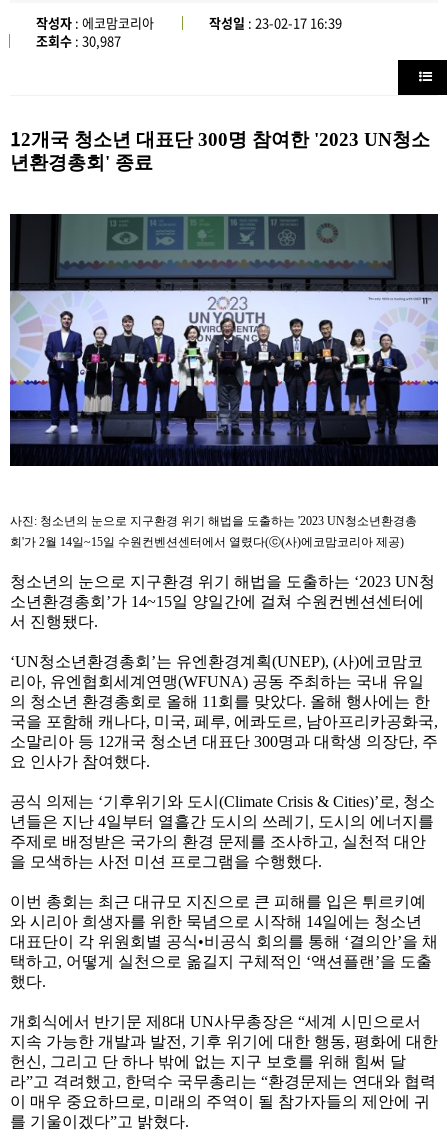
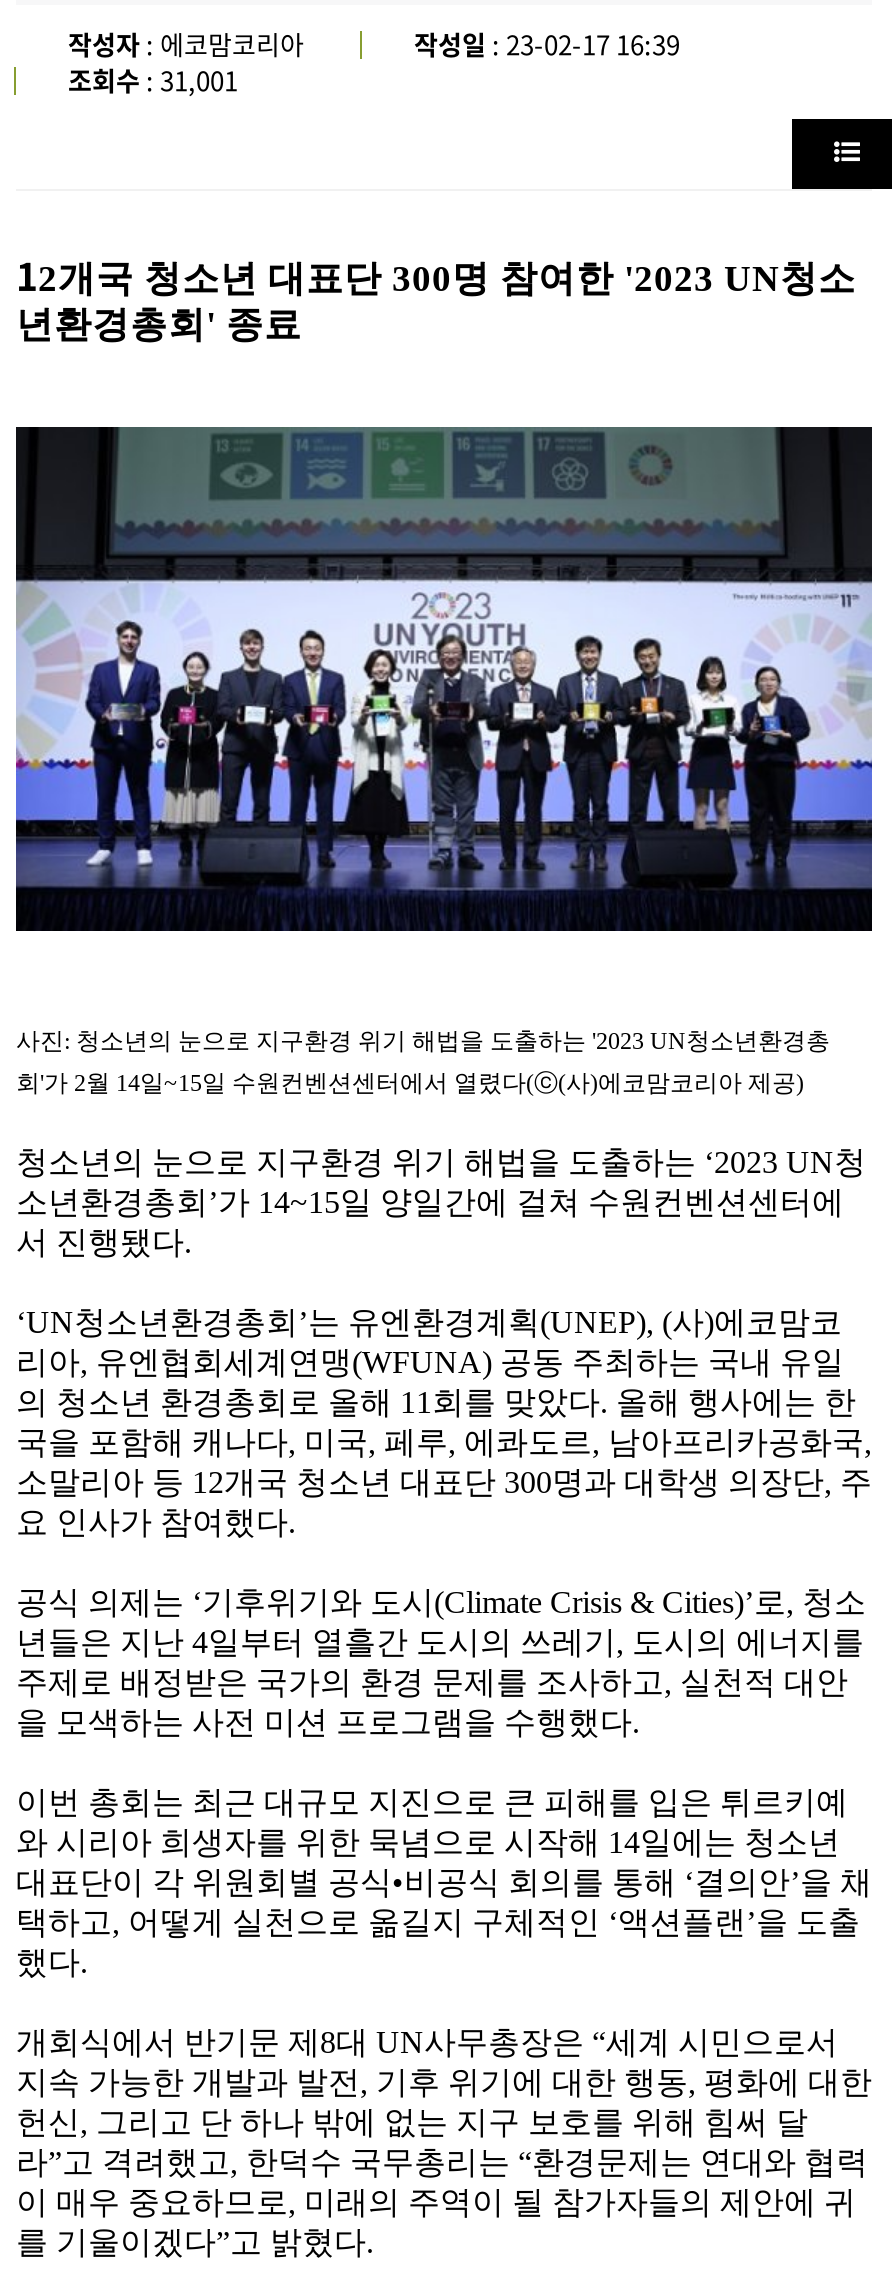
- 조회수: 30,987
+ 조회수: 31,001
